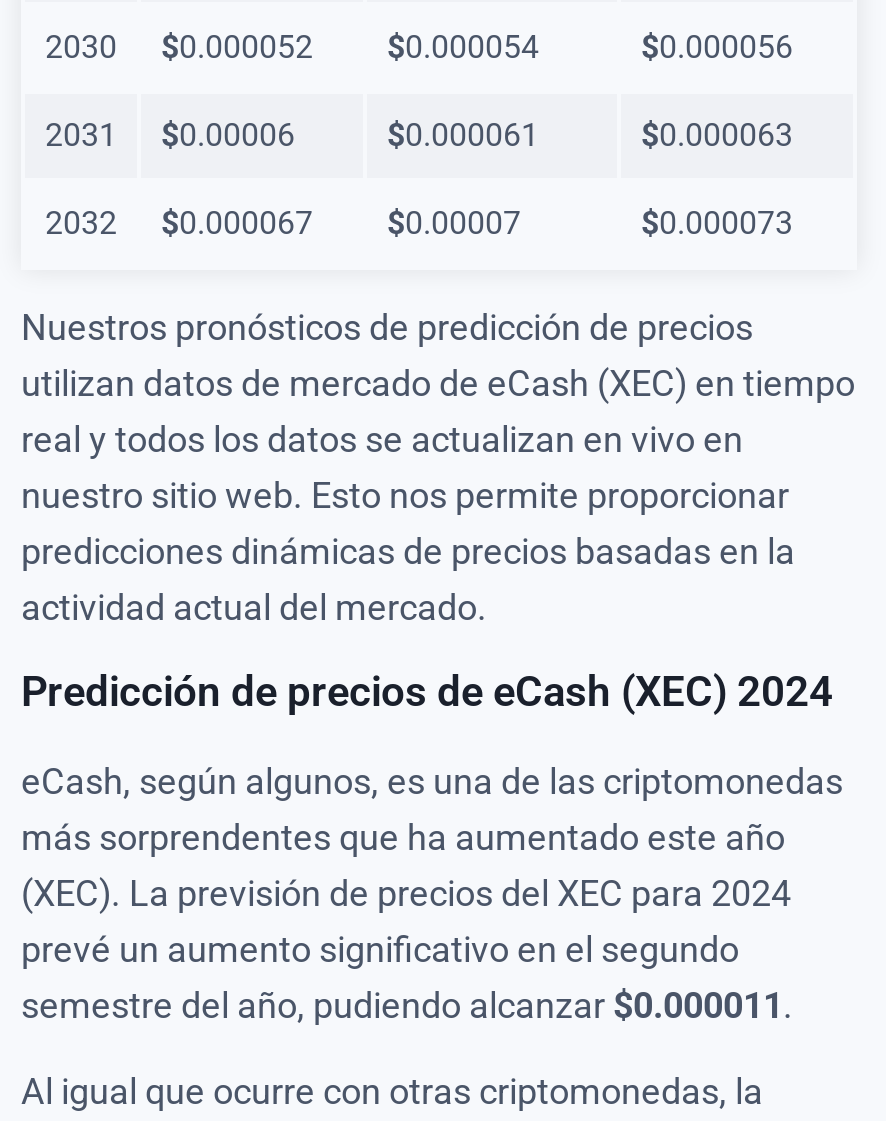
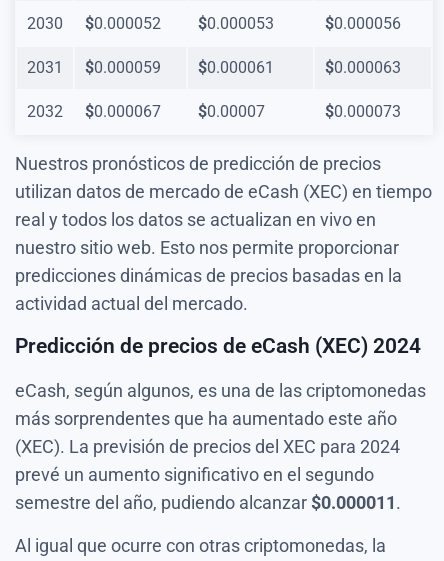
- 2030 $0.000052 $0.000054
+ 2030 $0.000052 $0.000053

- $0.00006
+ $0.000059
